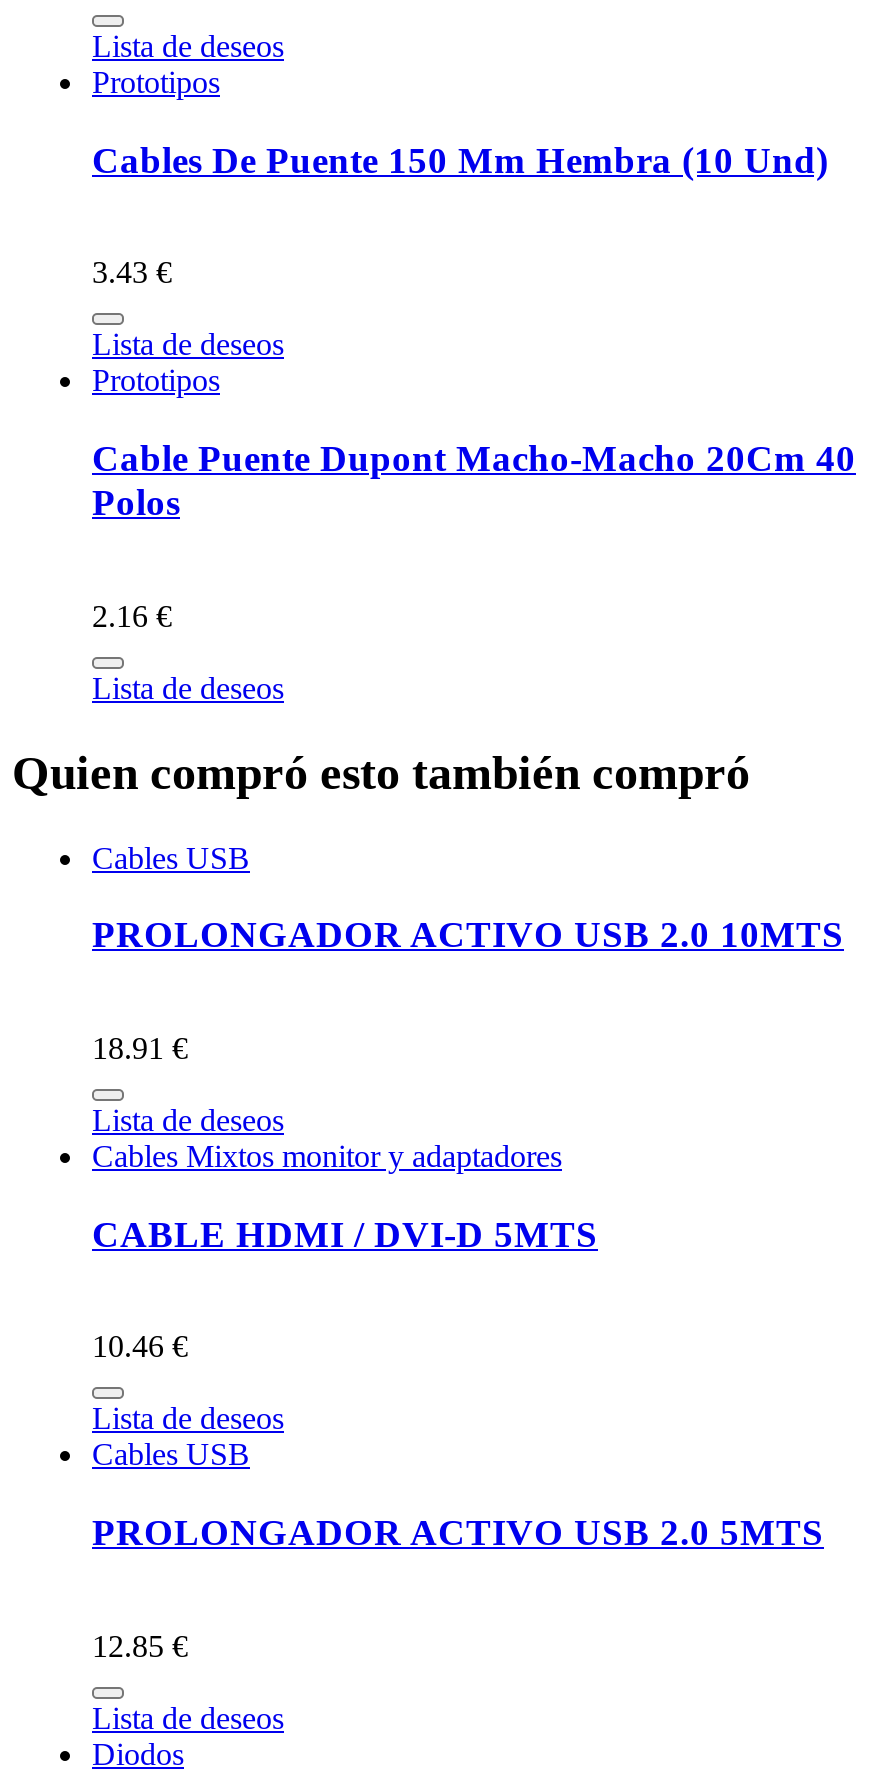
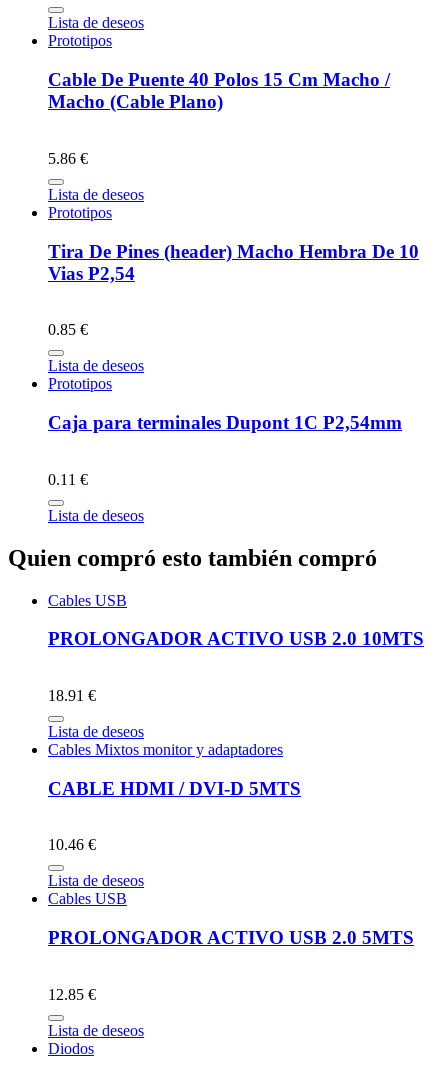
- Cables De Puente 150 Mm Hembra (10 Und)
+ Cable De Puente 40 Polos 15 Cm Macho /
+ Macho (Cable Plano)

- 3.43 €
+ 5.86 €

- Cable Puente Dupont Macho-Macho 20Cm 40
- Polos
- 2.16 €
+ Tira De Pines (header) Macho Hembra De 10
+ Vias P2,54
+ 0.85 €
+ Lista de deseos
+ Prototipos
+ Caja para terminales Dupont 1C P2,54mm
+ 0.11 €
